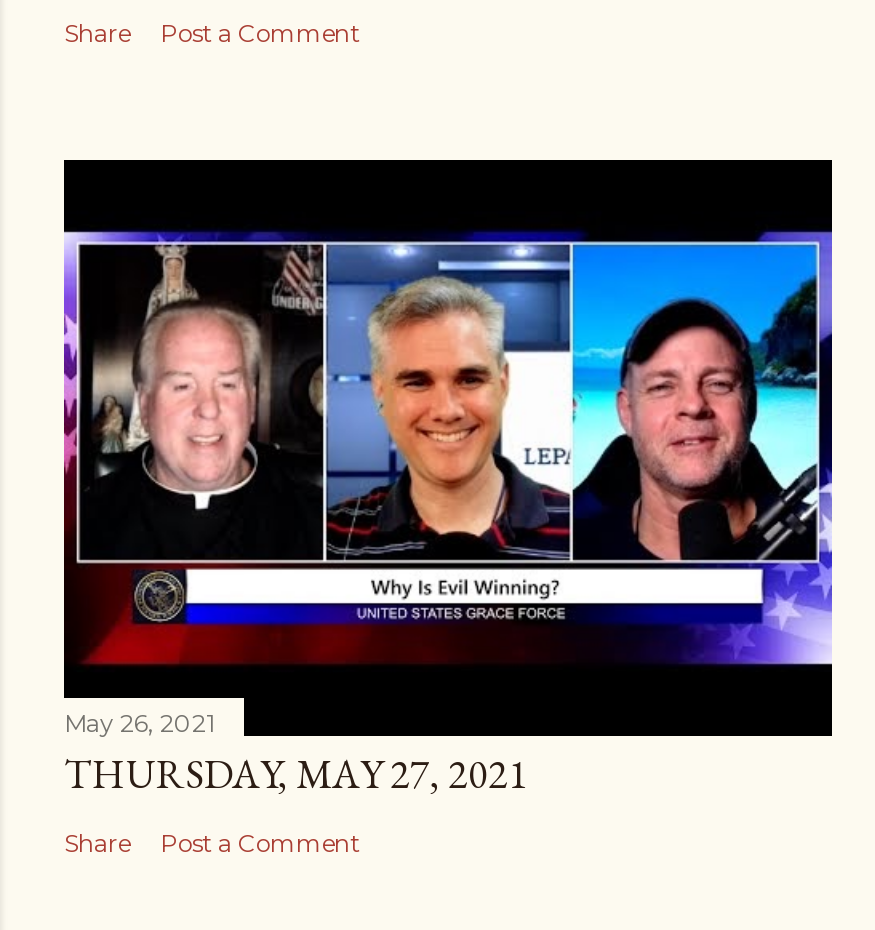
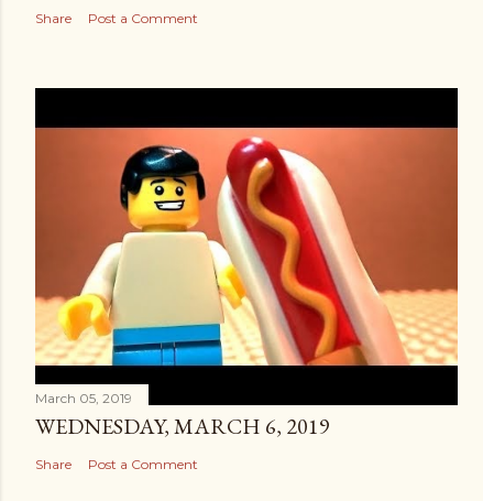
- [image]
- May 26, 2021
- THURSDAY, MAY 27, 2021
+ [image]
+ March 05, 2019
+ WEDNESDAY, MARCH 6, 2019
